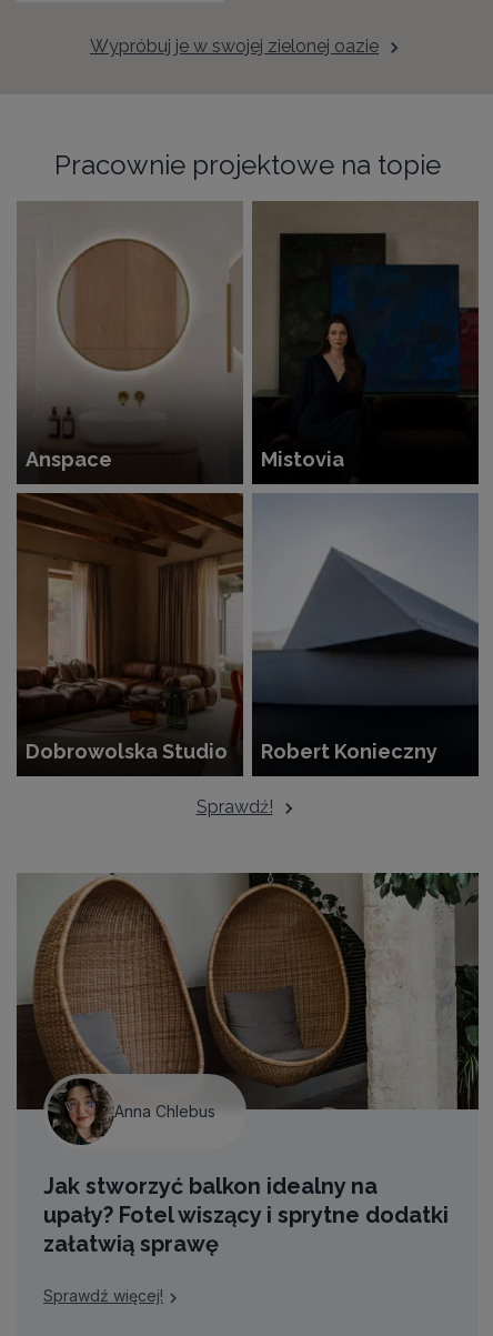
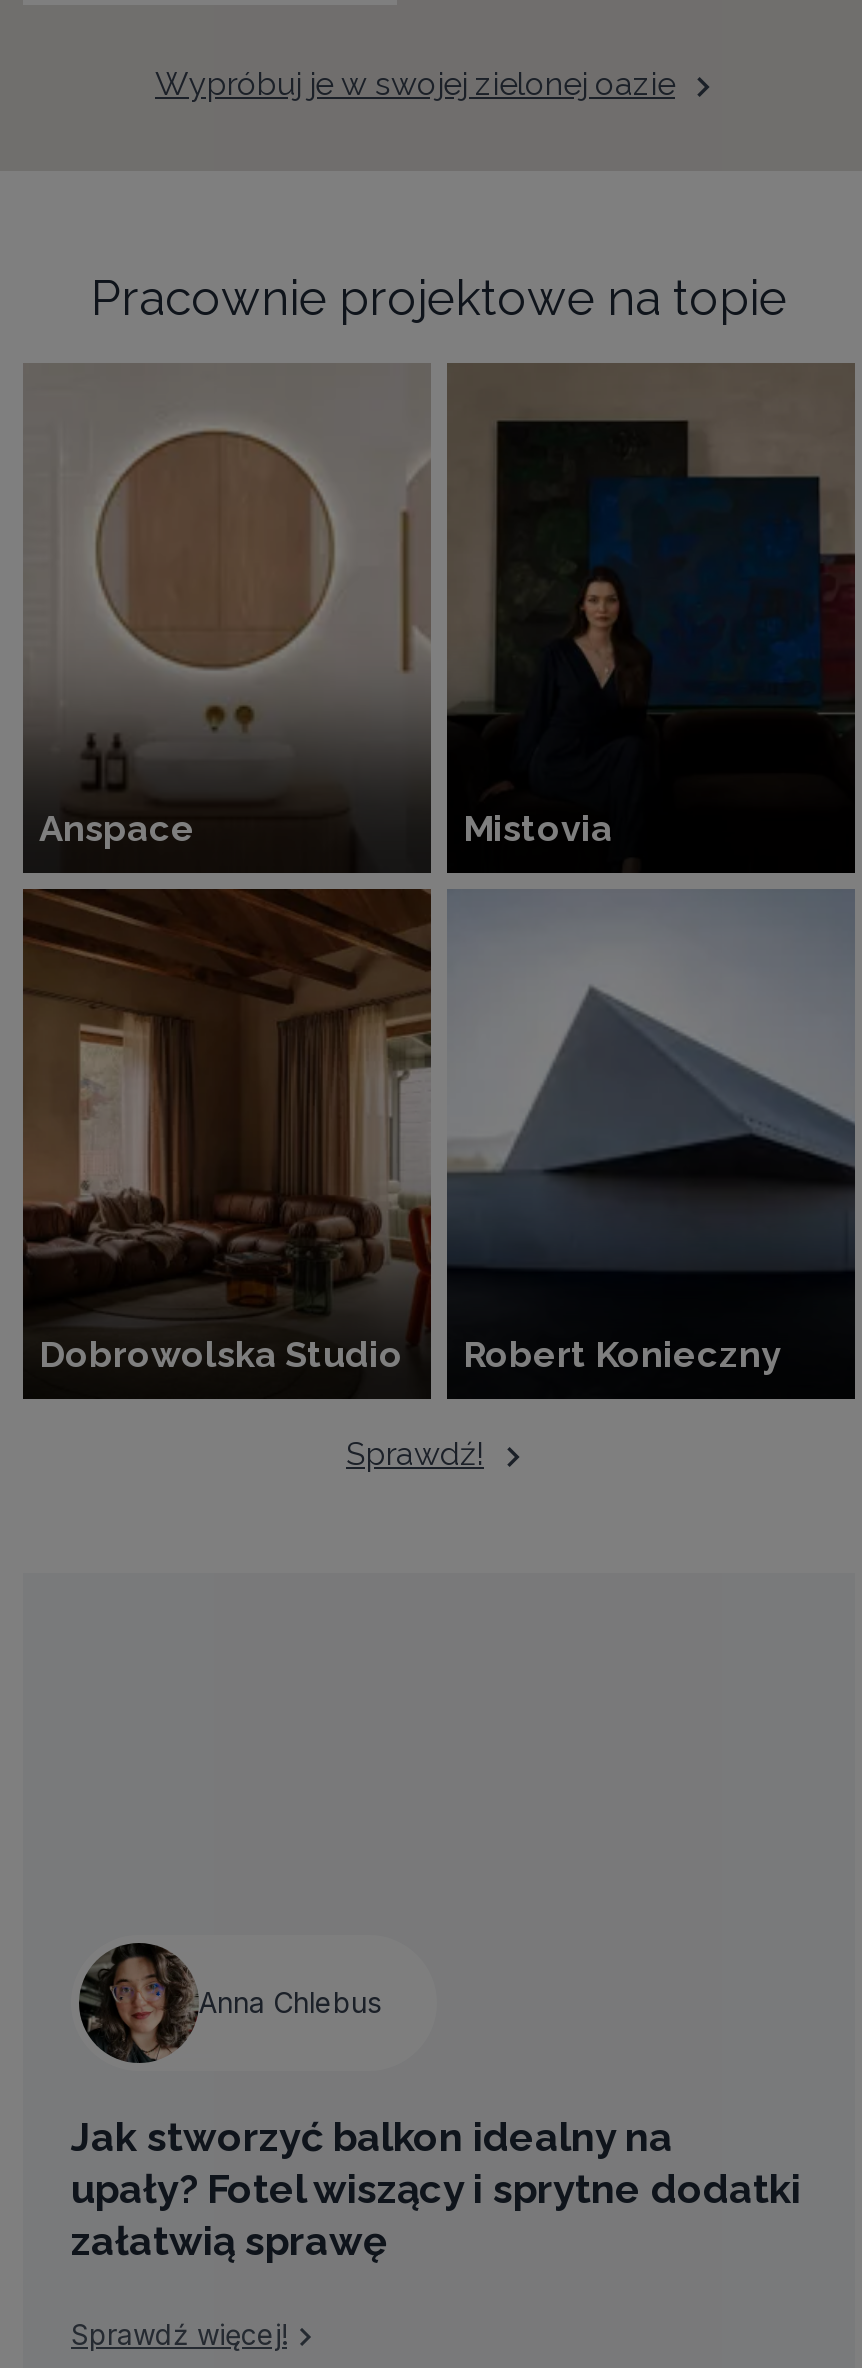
- [image]
